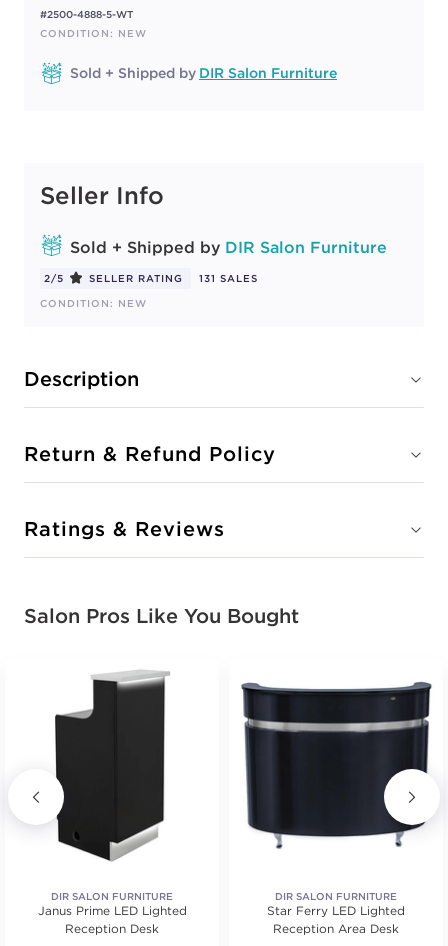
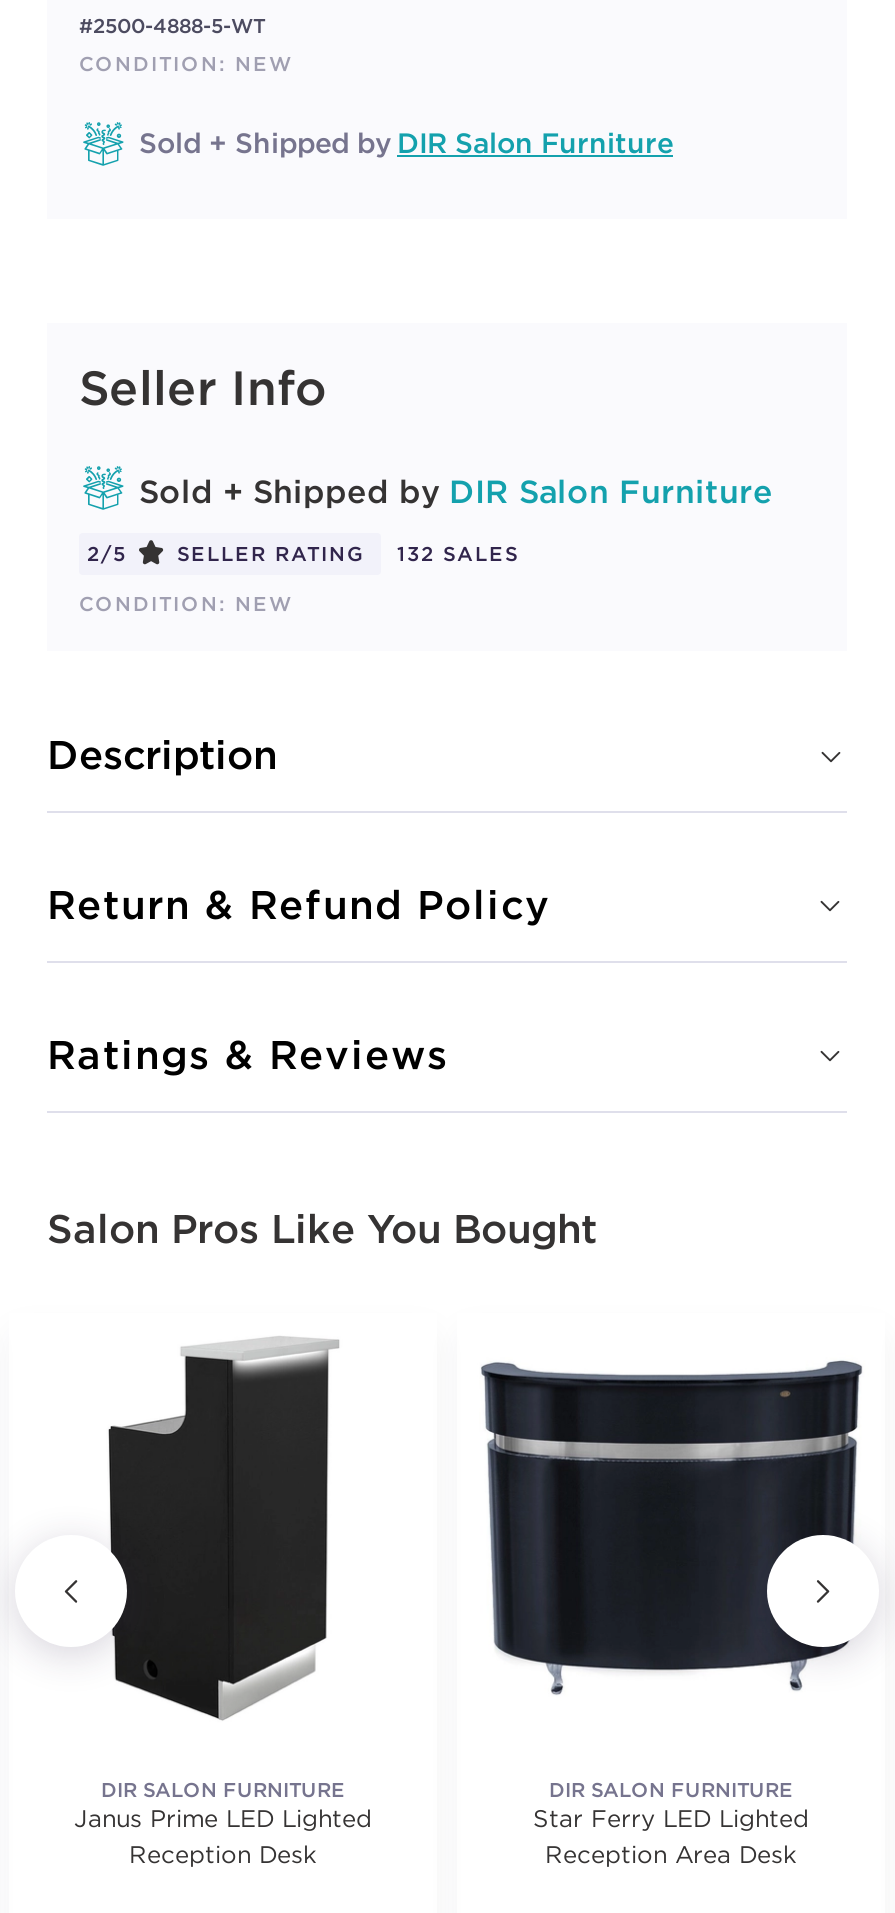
- 2/5 SELLER RATING 131 SALES
+ 2/5 SELLER RATING 132 SALES
